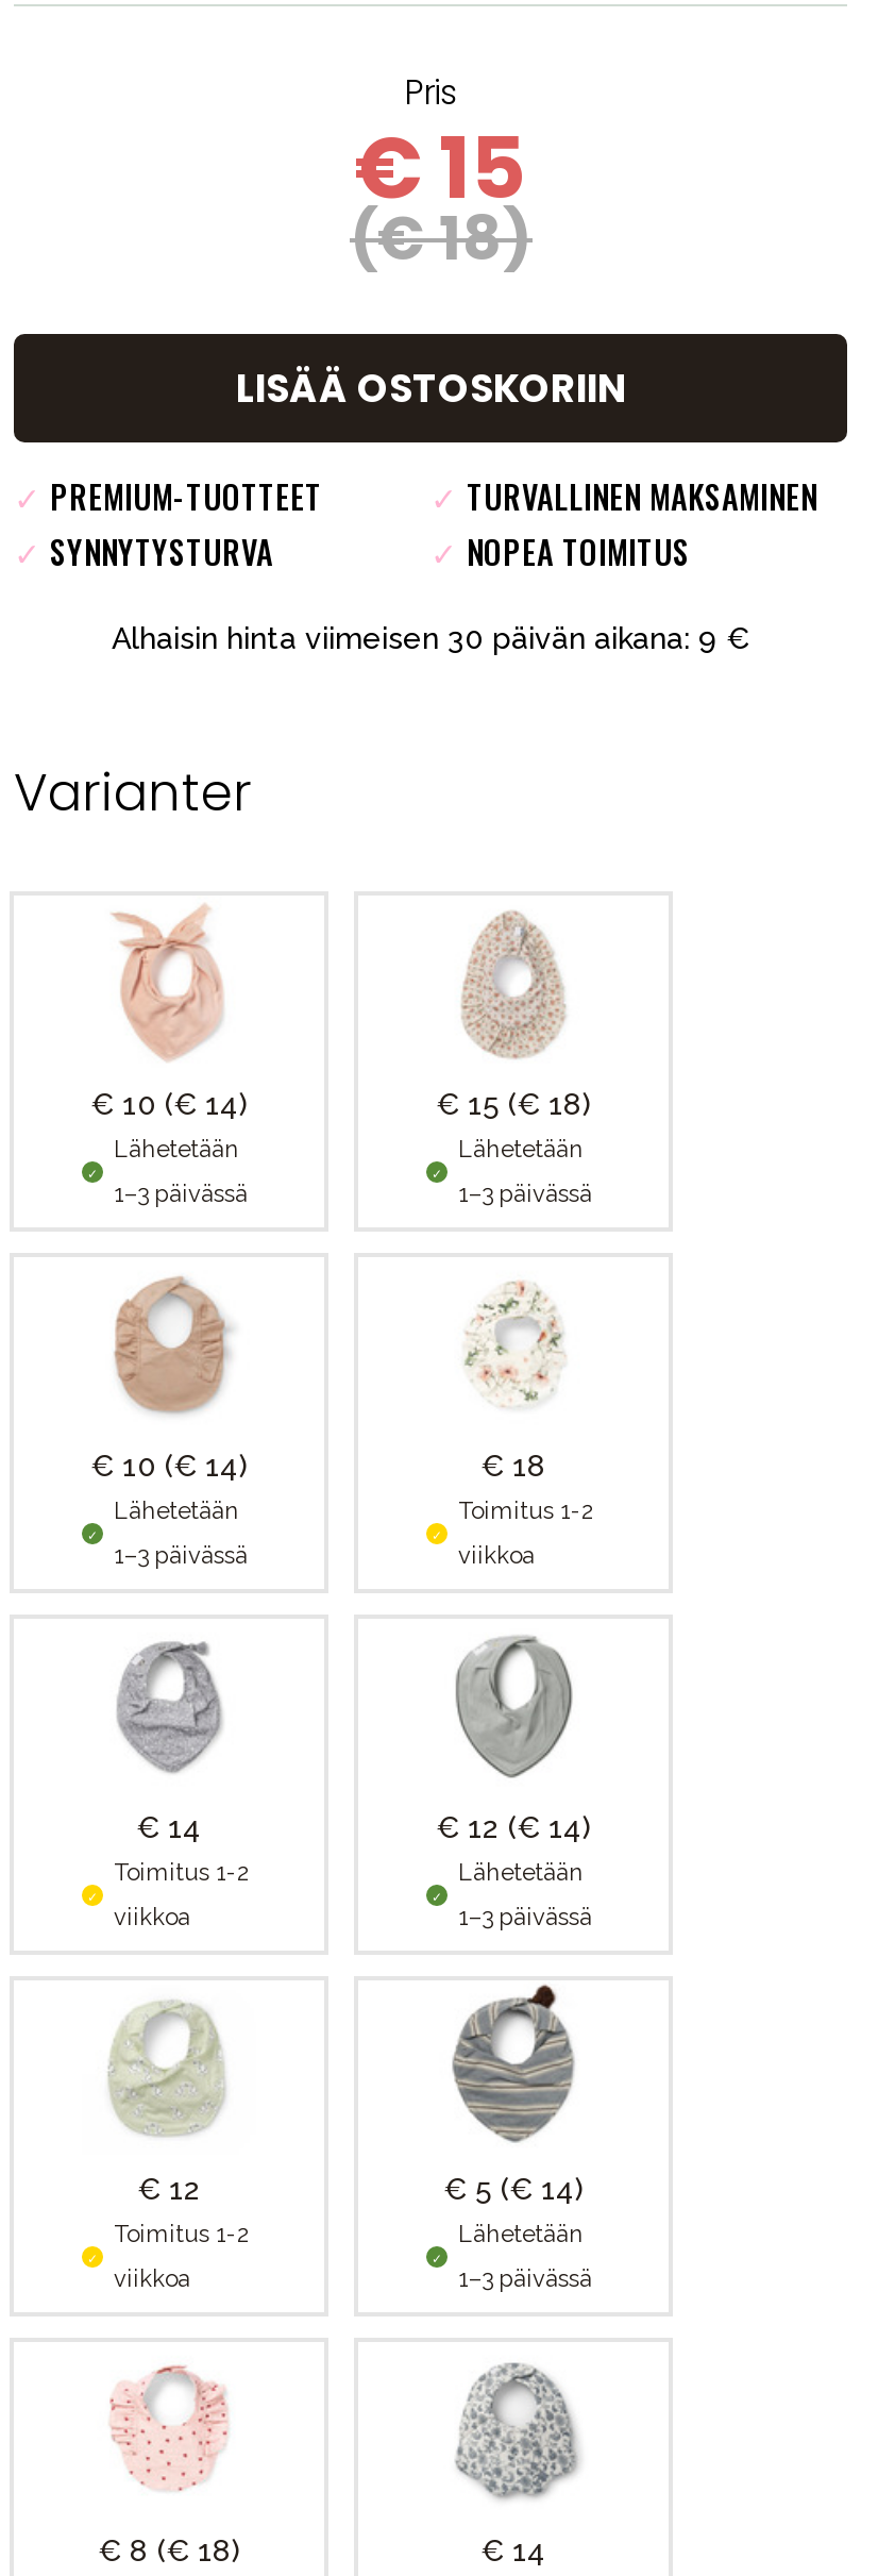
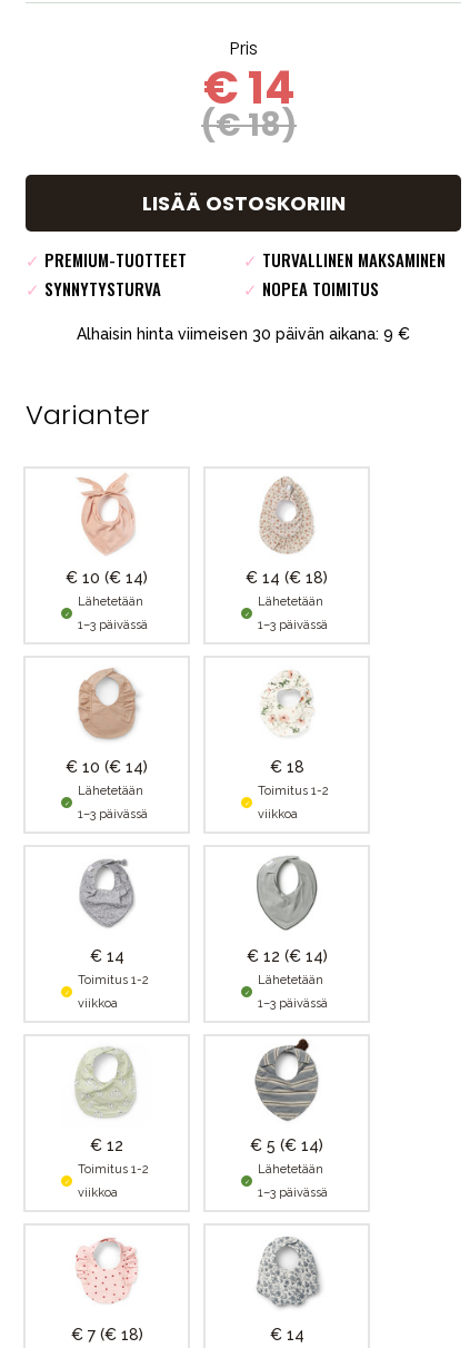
- € 15
+ € 14

- € 15 (€ 18)
+ € 14 (€ 18)

- € 8 (€ 18)
+ € 7 (€ 18)
